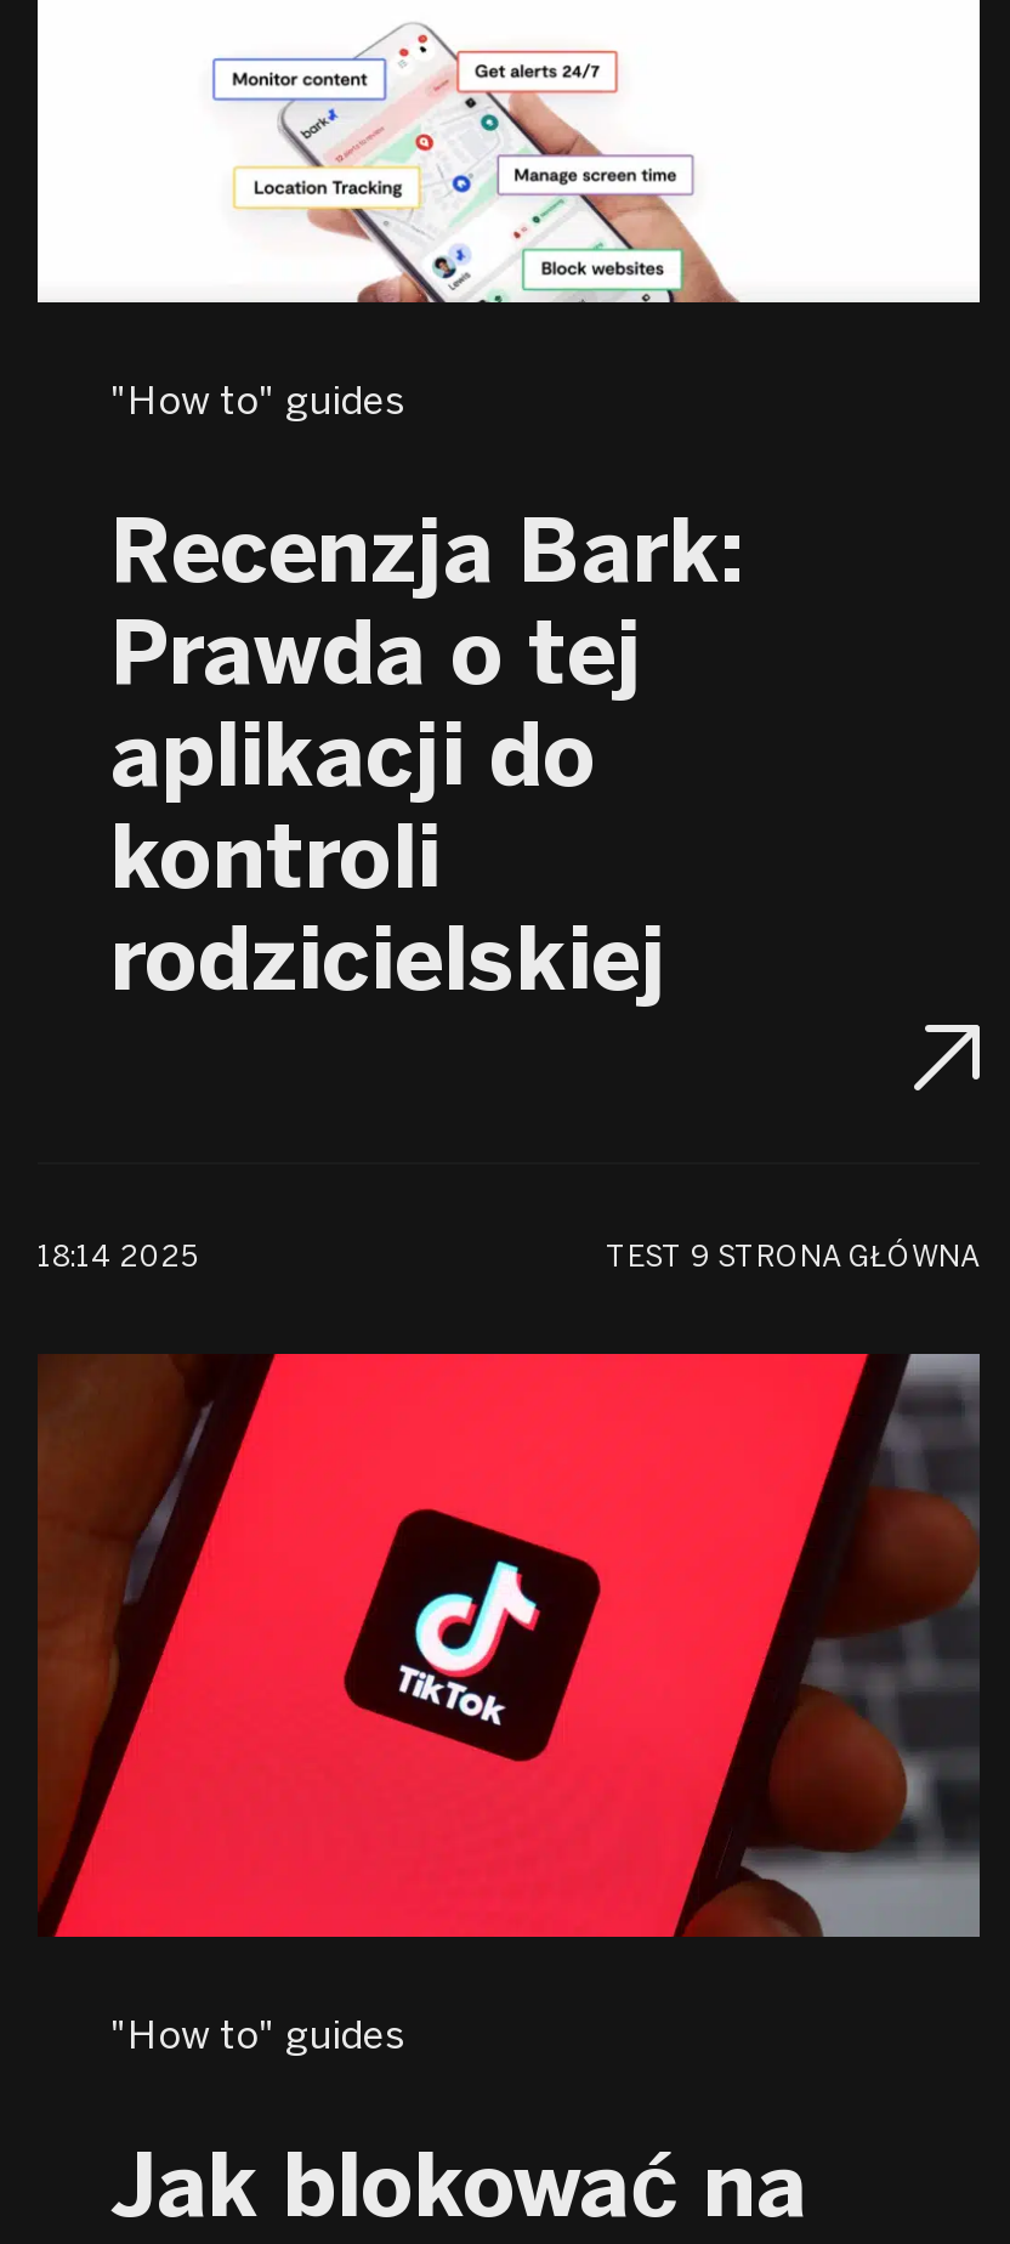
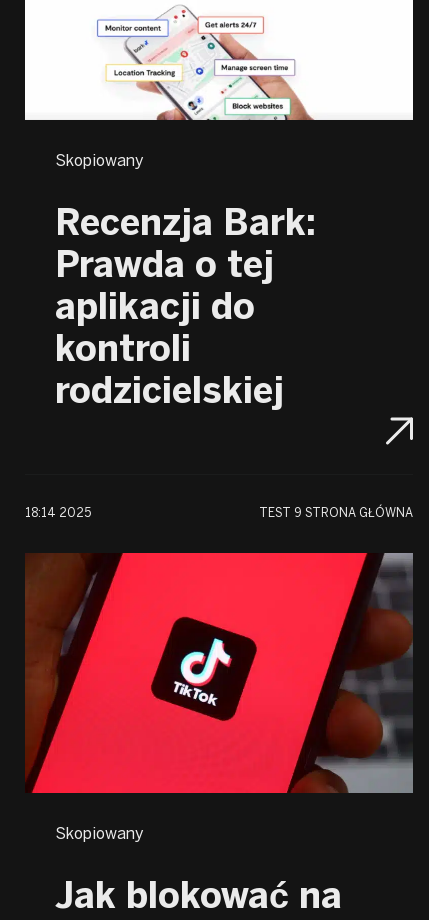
- "How to" guides
+ Skopiowany

- "How to" guides
+ Skopiowany
